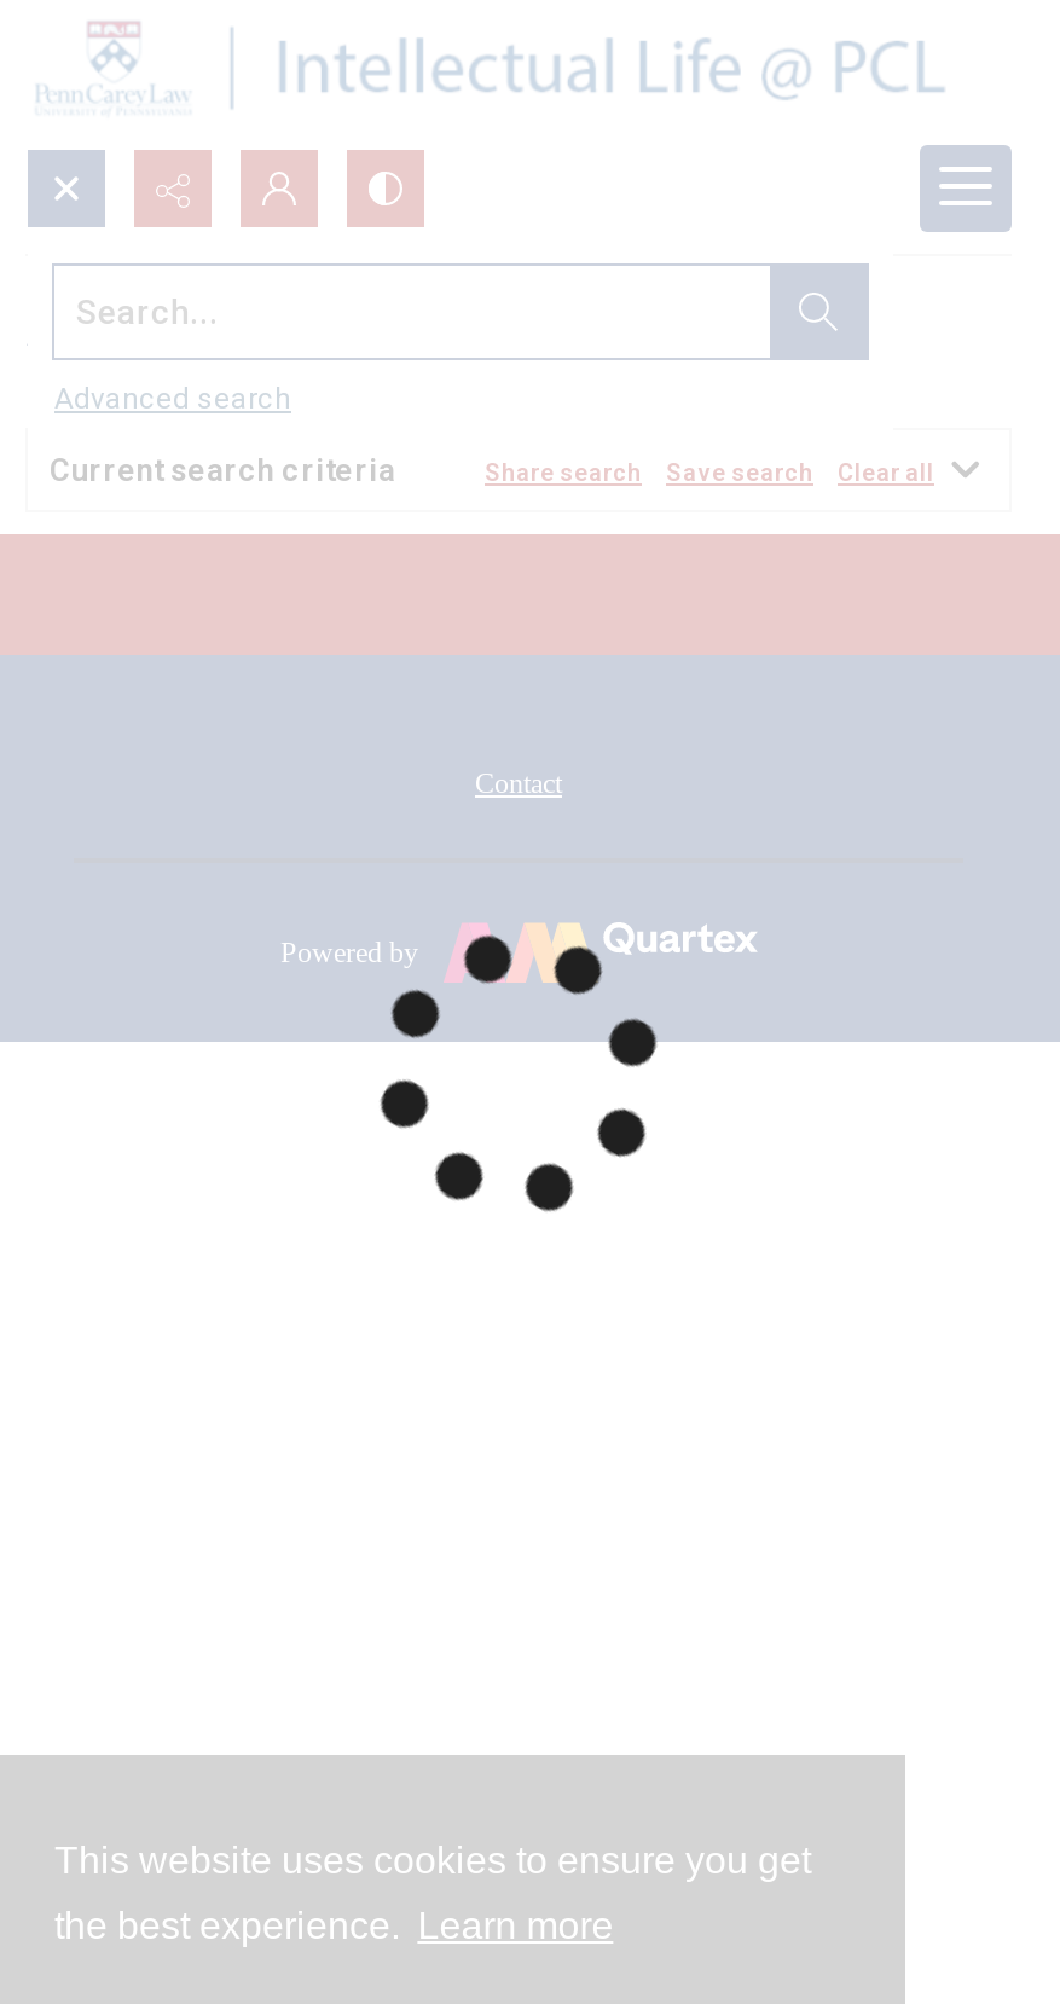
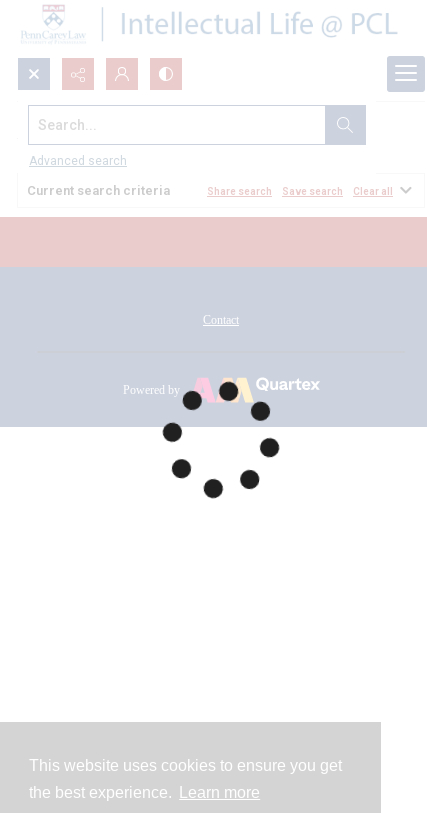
- [image]
+ [image]
